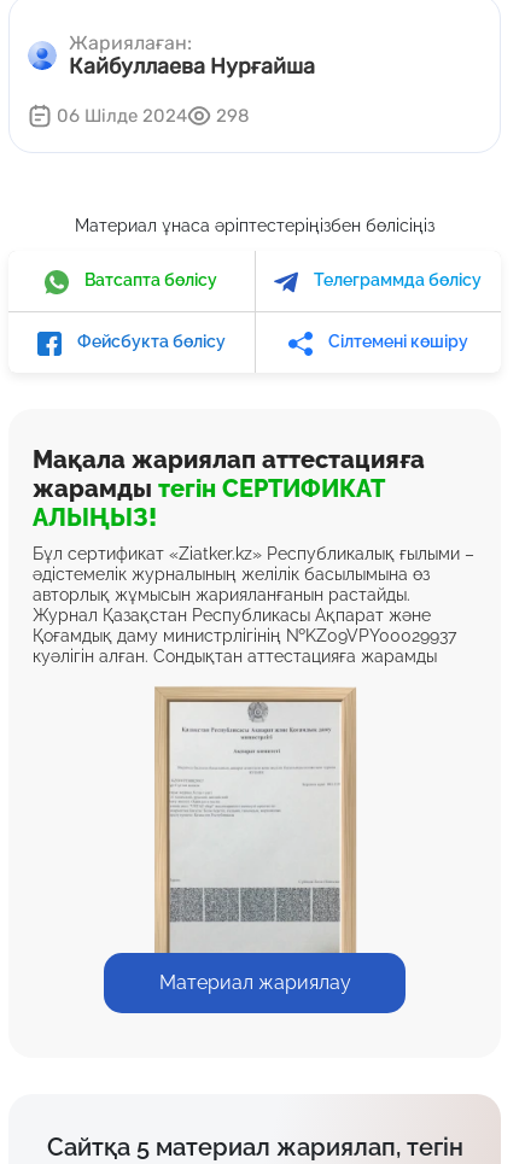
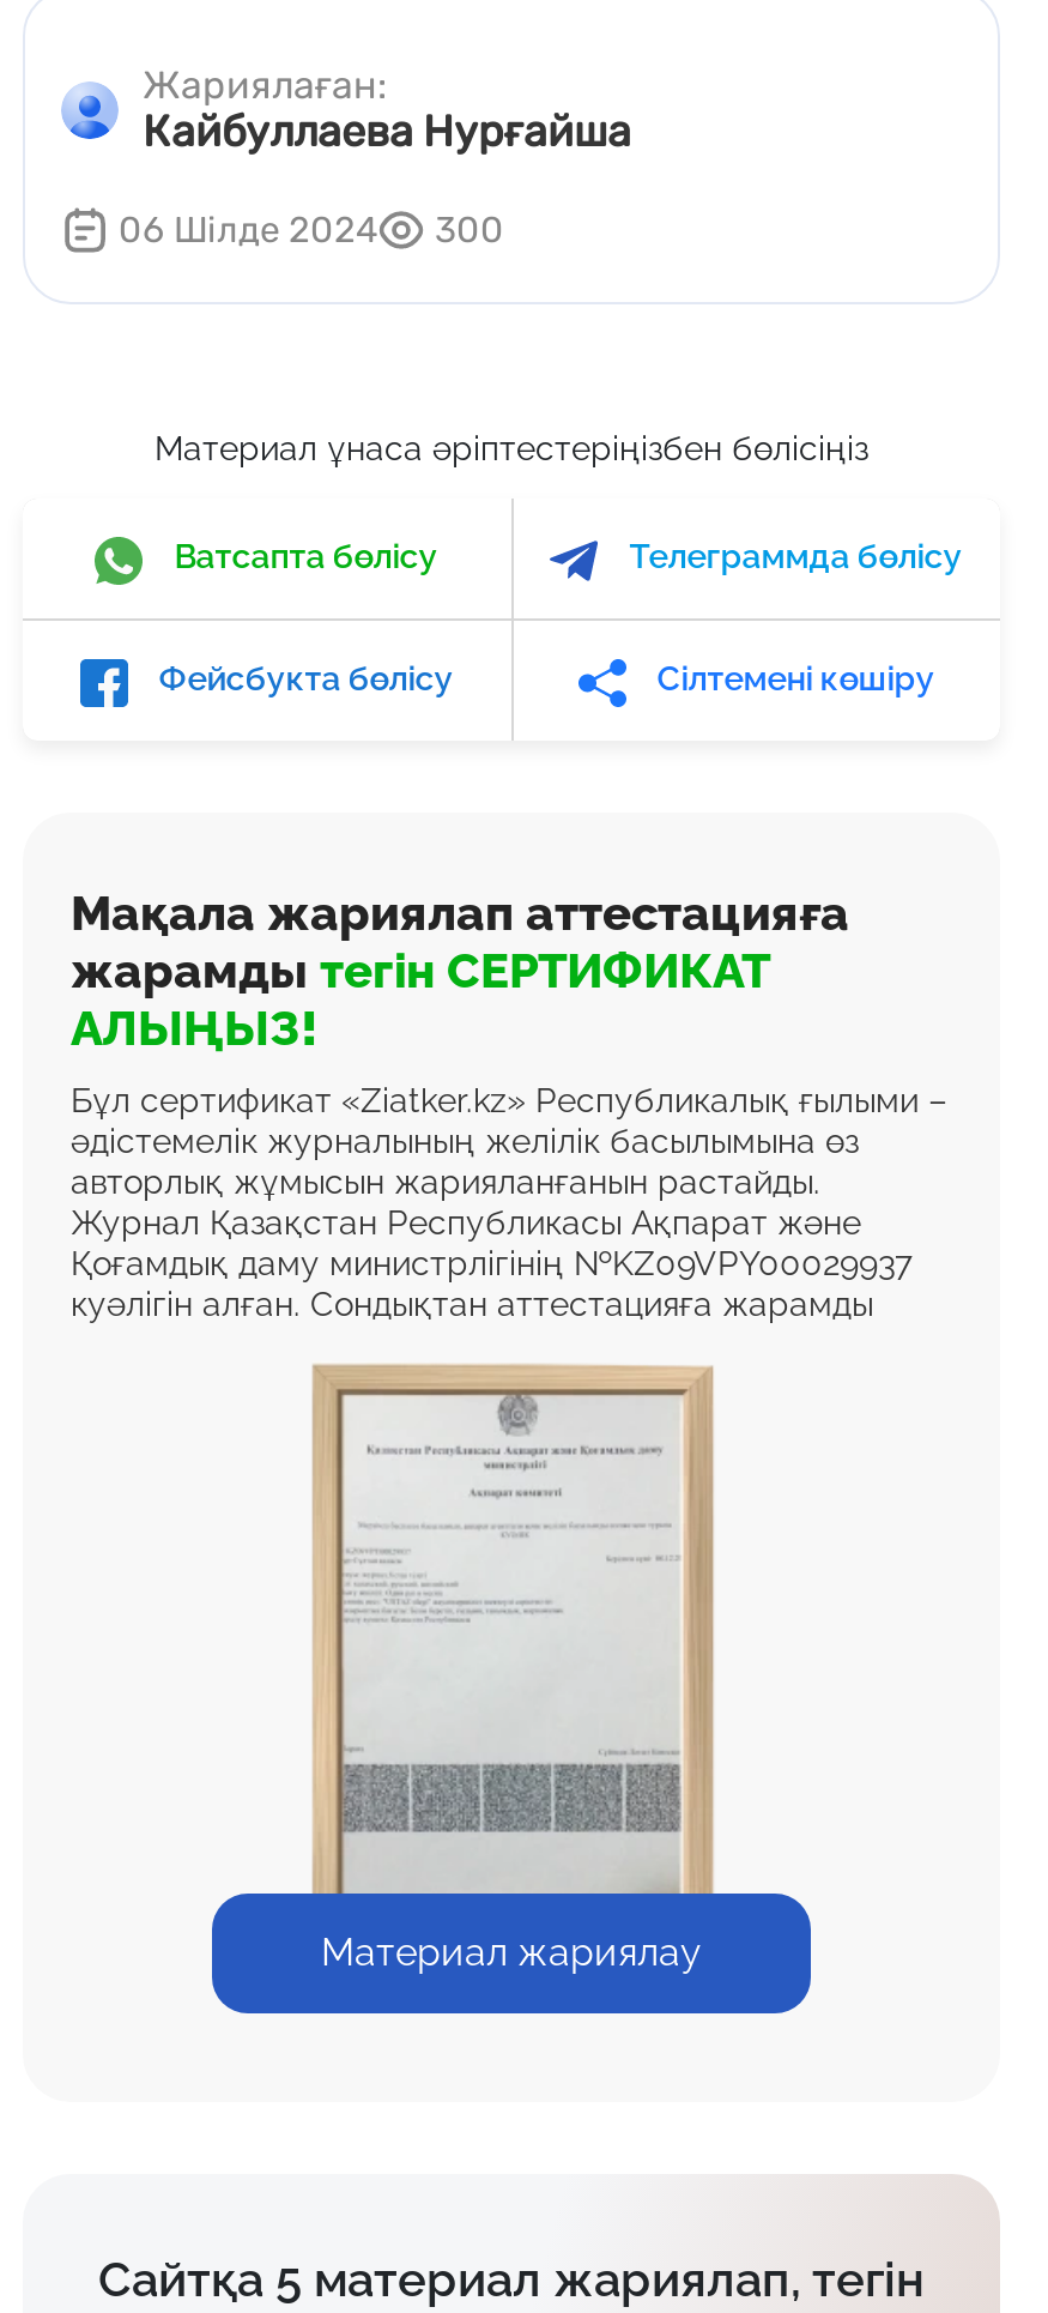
- 06 Шілде 2024 298
+ 06 Шілде 2024 300
